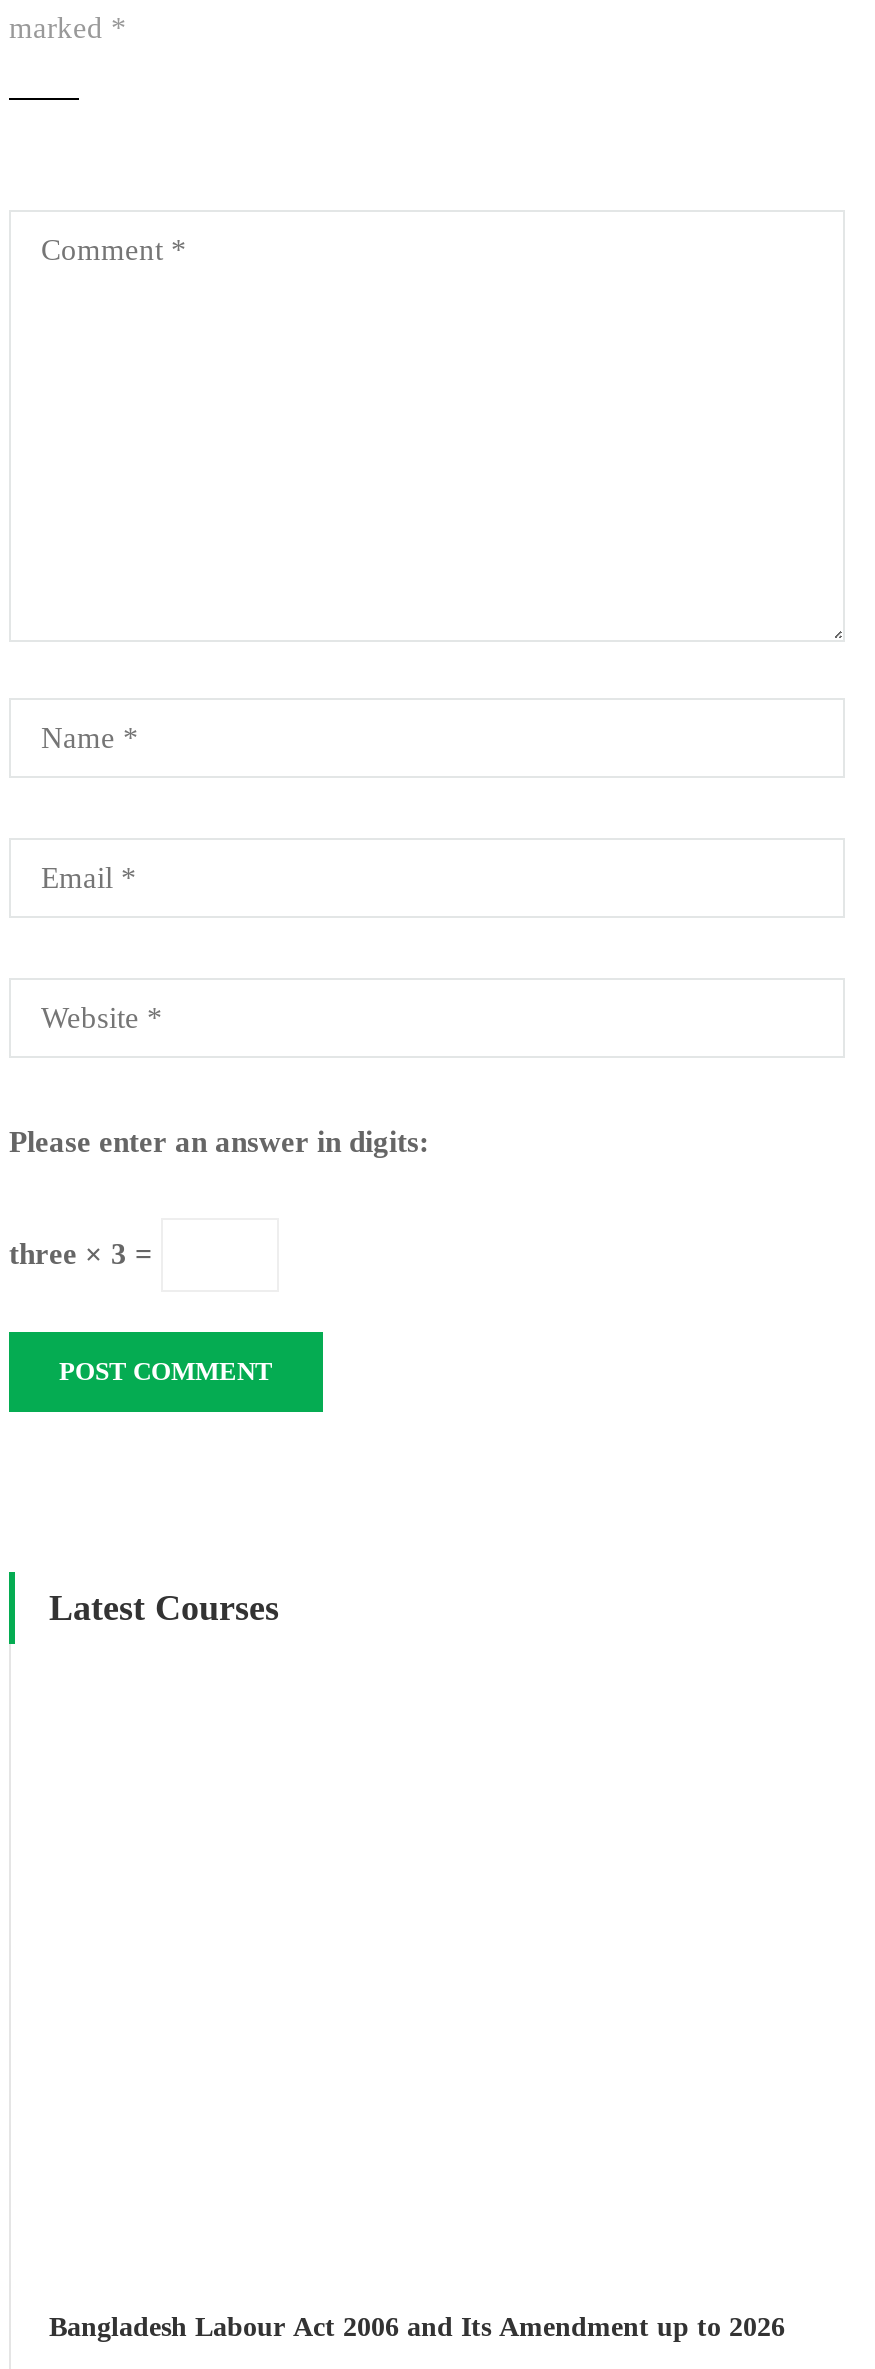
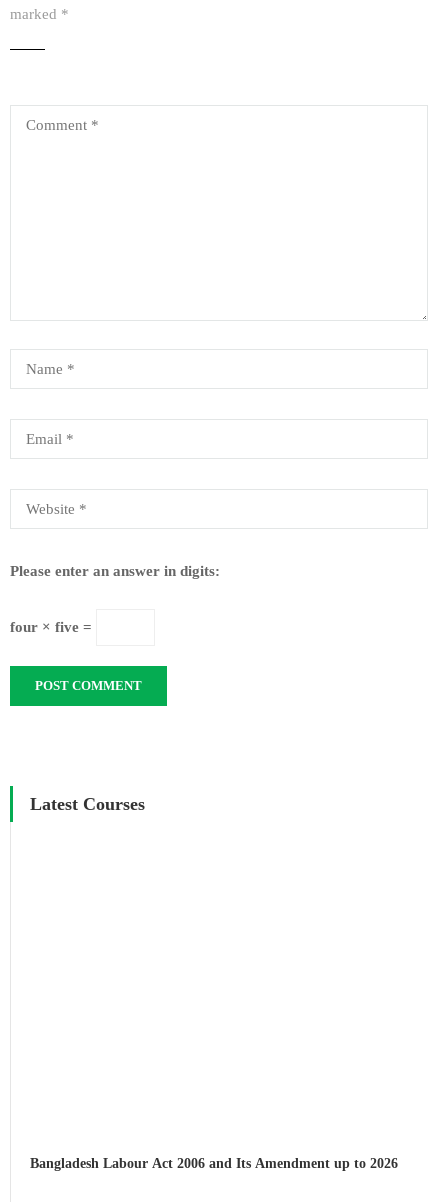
- three × 3 =
+ four × five =
